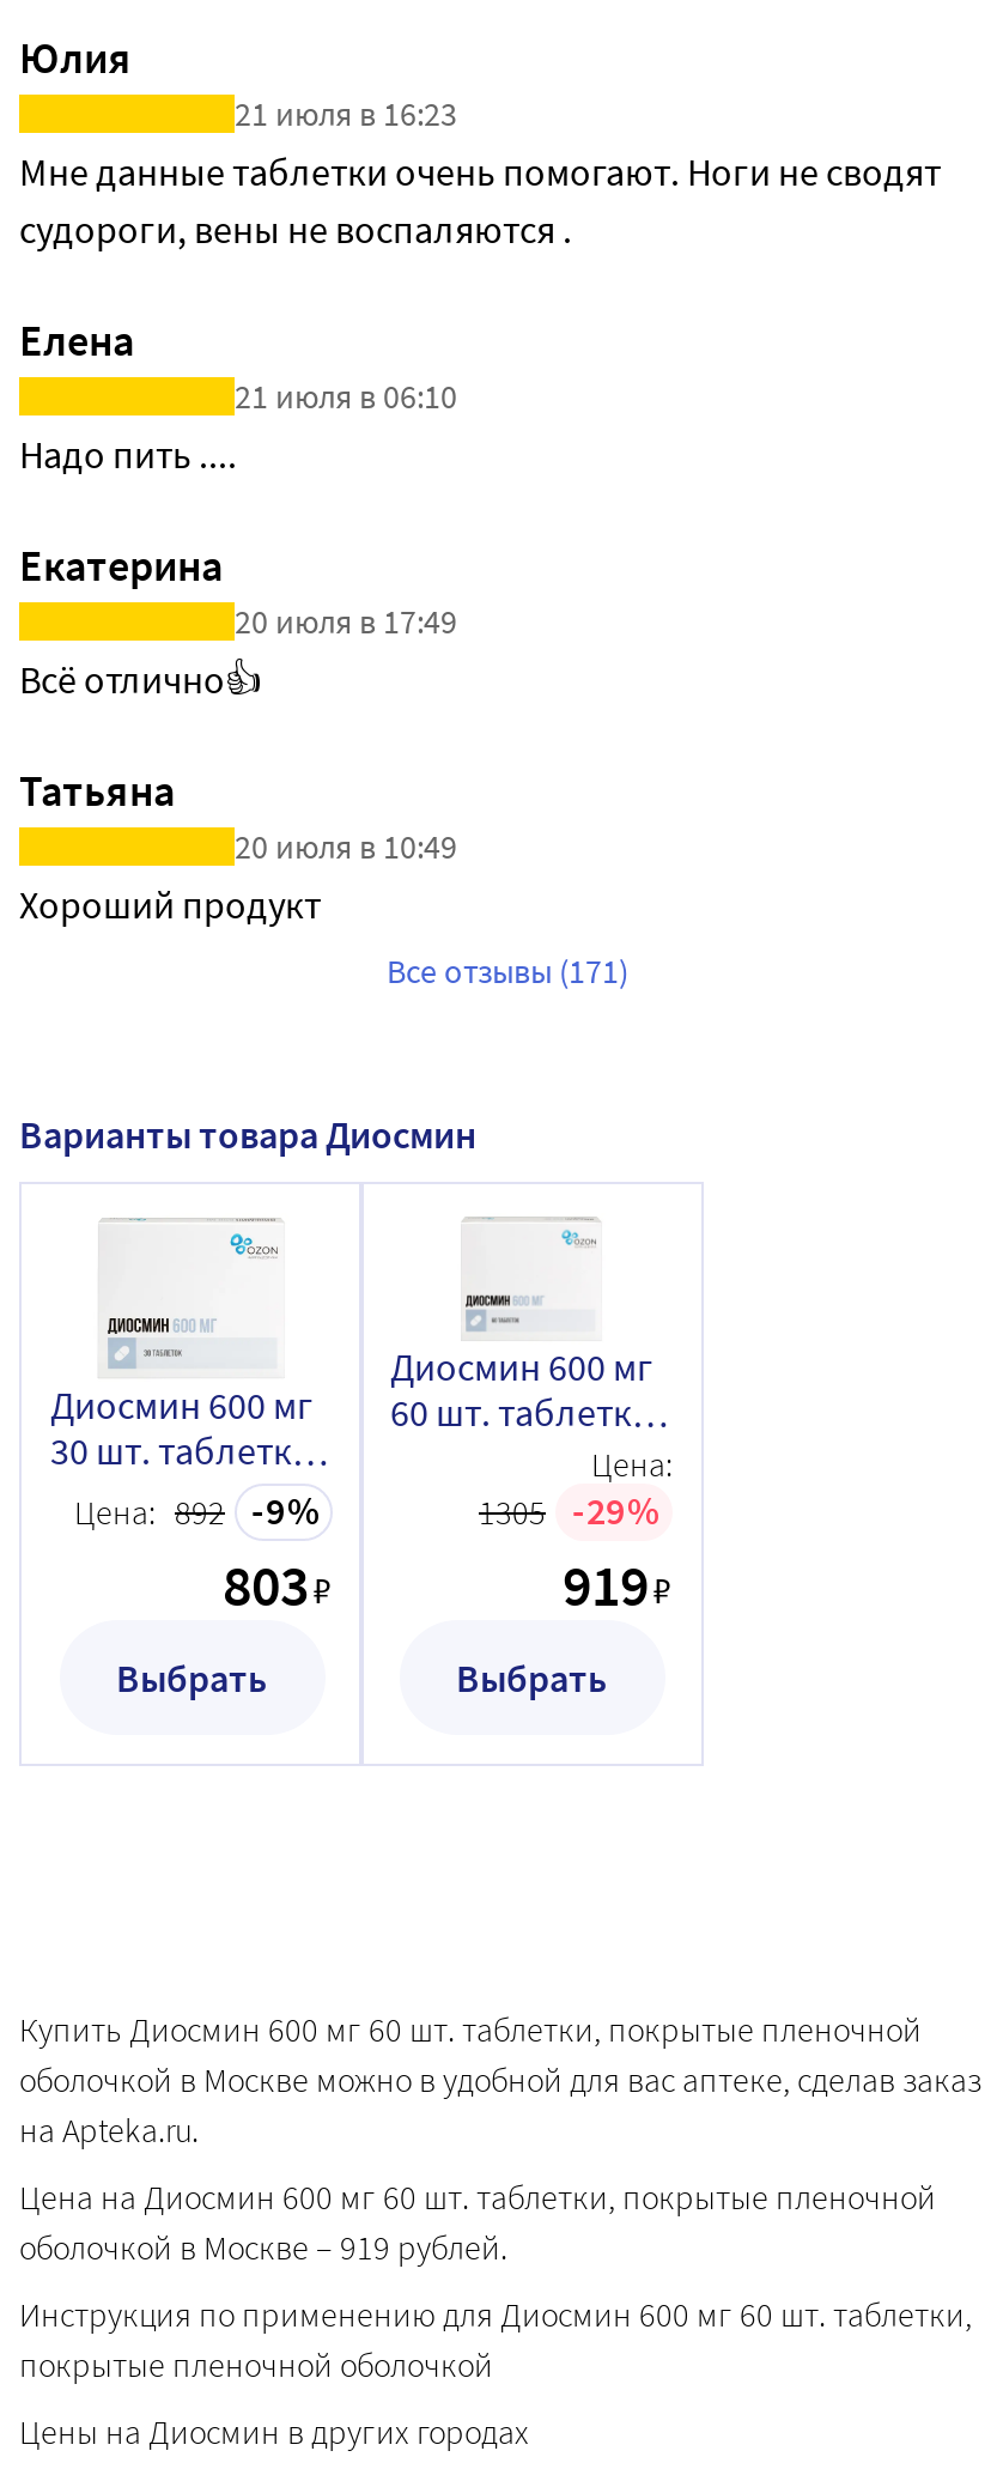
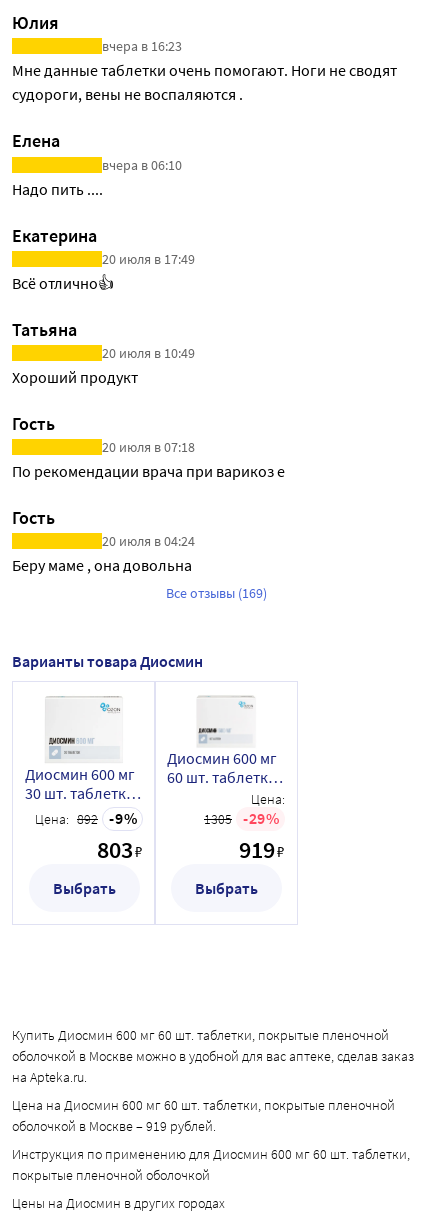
- 21 июля в 16:23
+ вчера в 16:23

- 21 июля в 06:10
+ вчера в 06:10

- Все отзывы (171)
+ Гость
+ 20 июля в 07:18
+ По рекомендации врача при варикоз е
+ Гость
+ 20 июля в 04:24
+ Беру маме , она довольна
+ Все отзывы (169)
